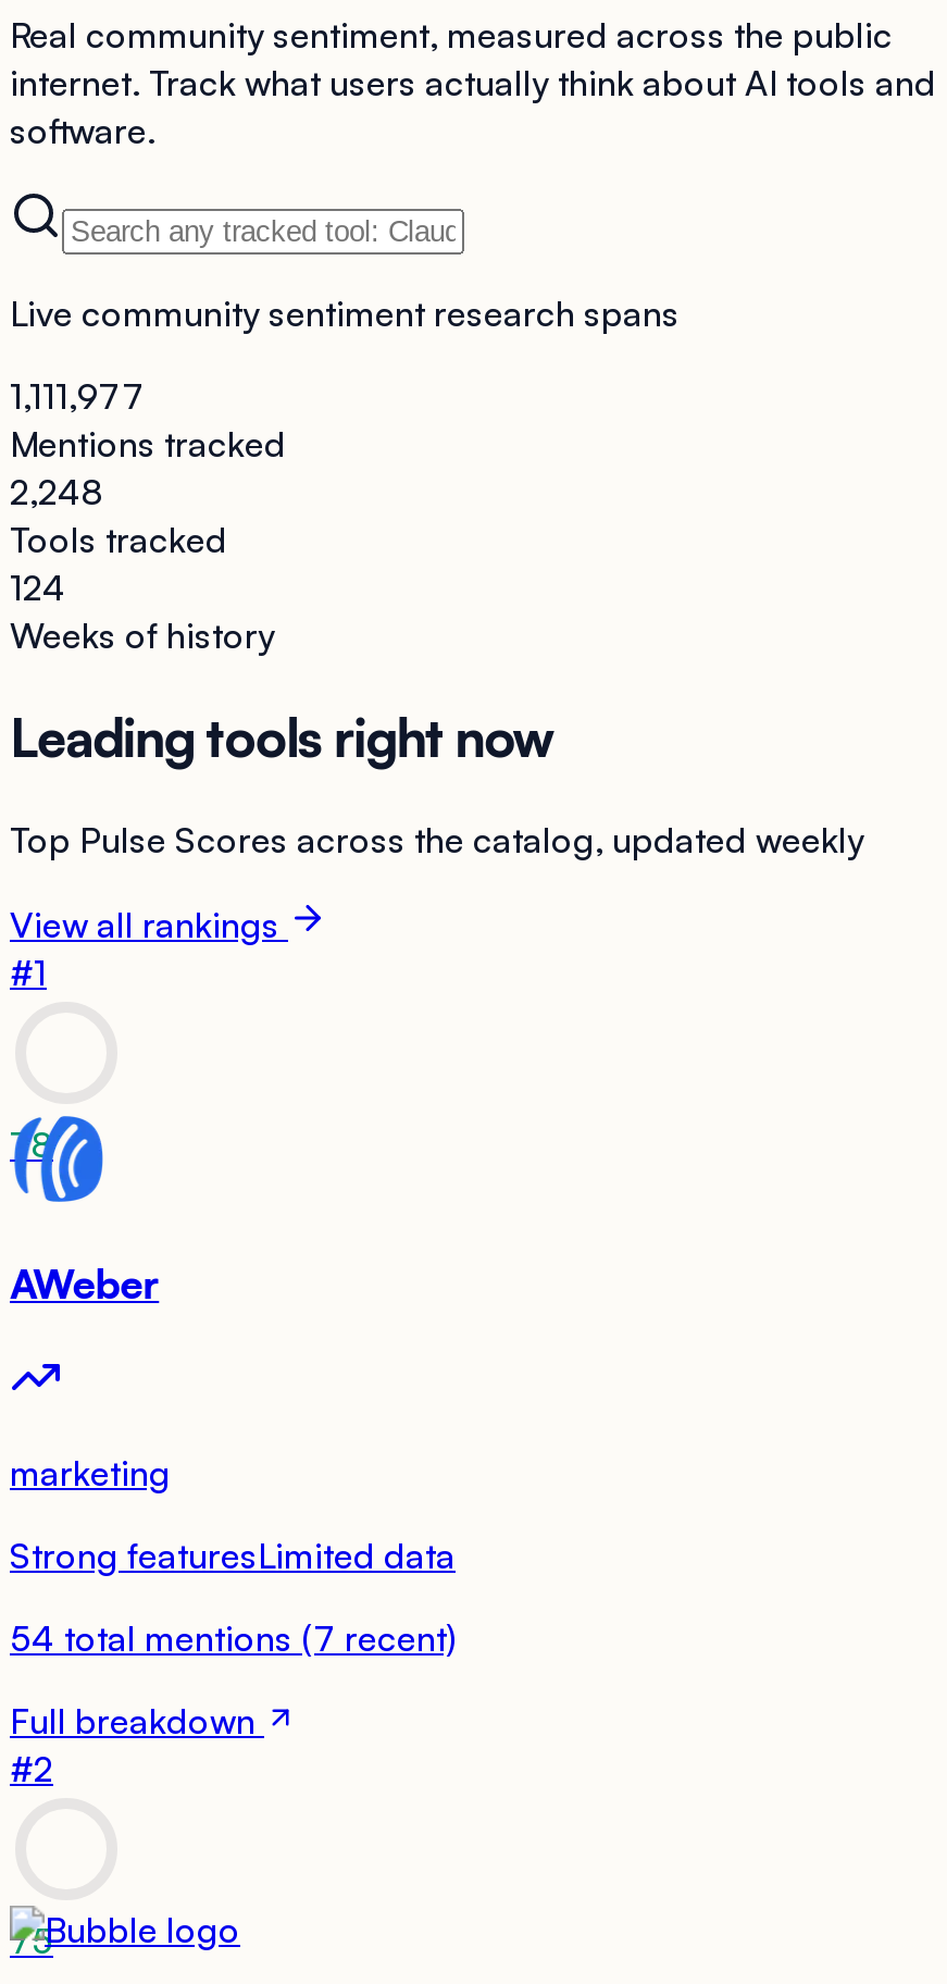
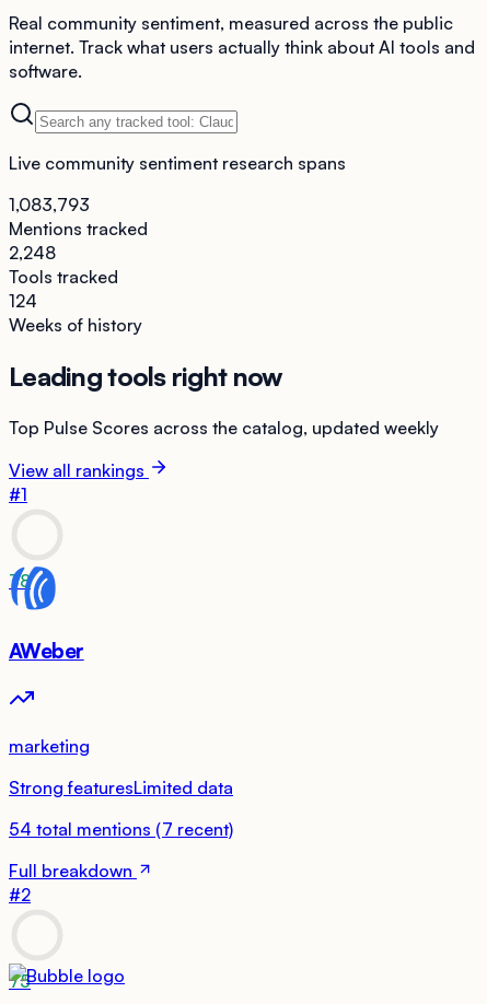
- 1,111,977
+ 1,083,793
